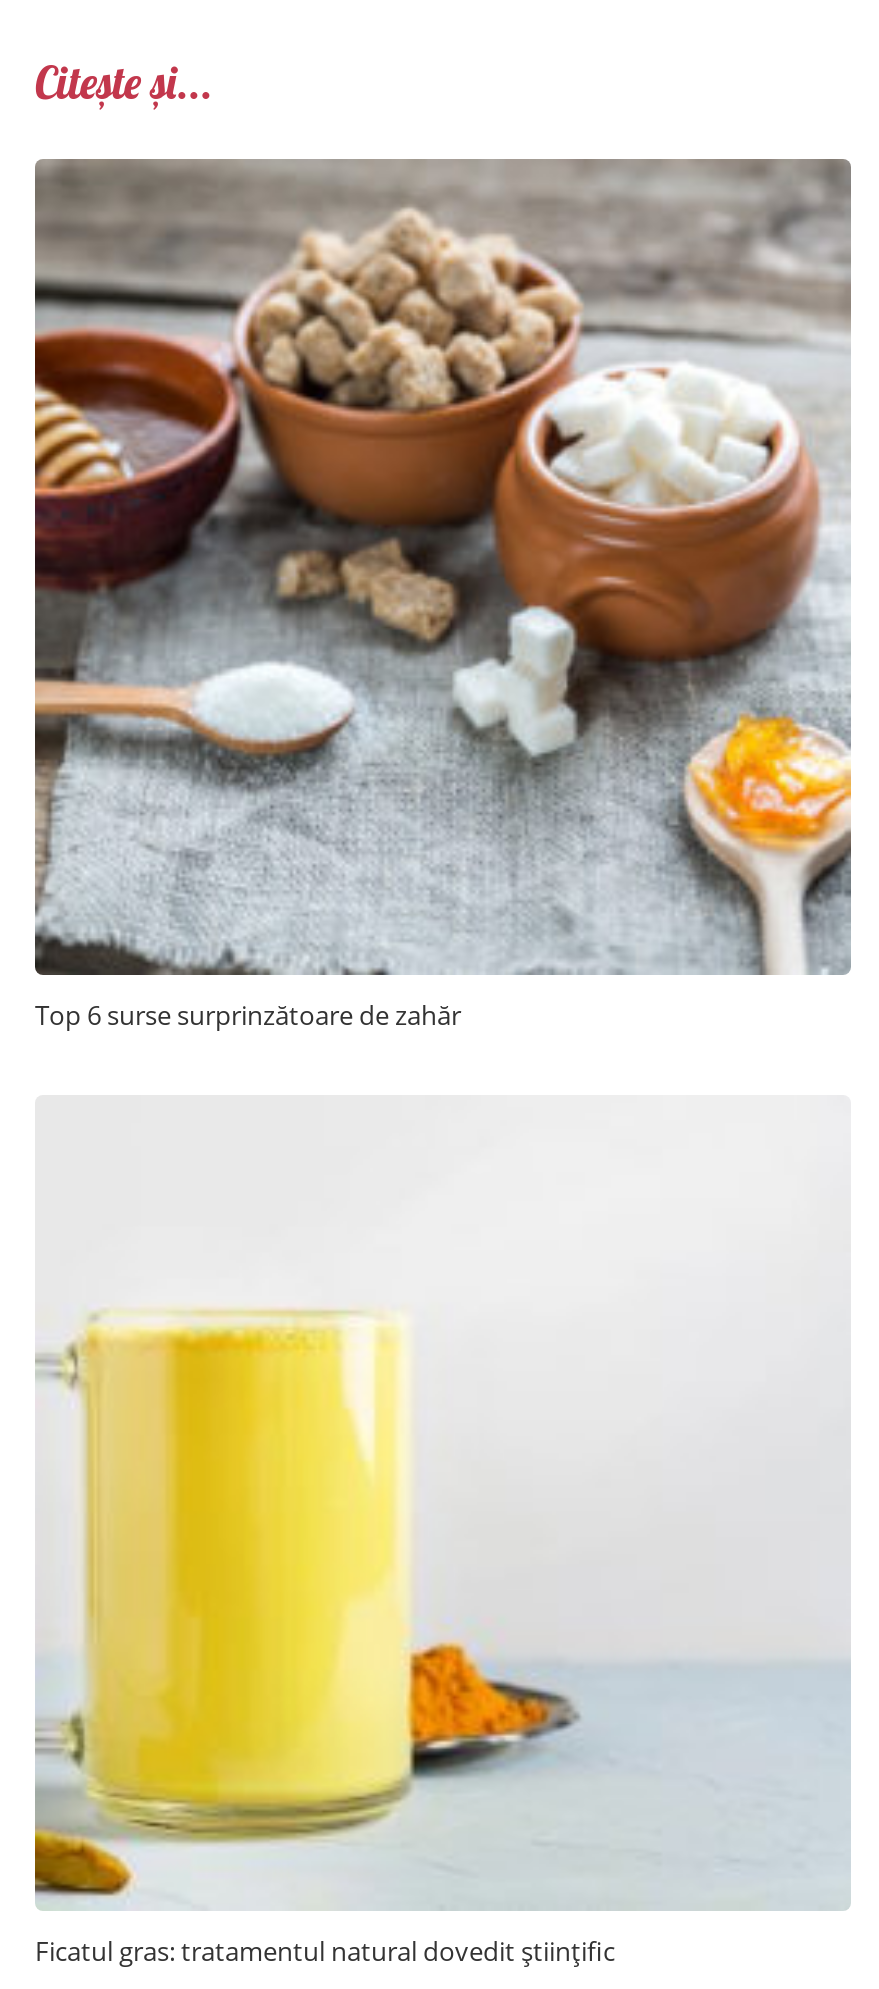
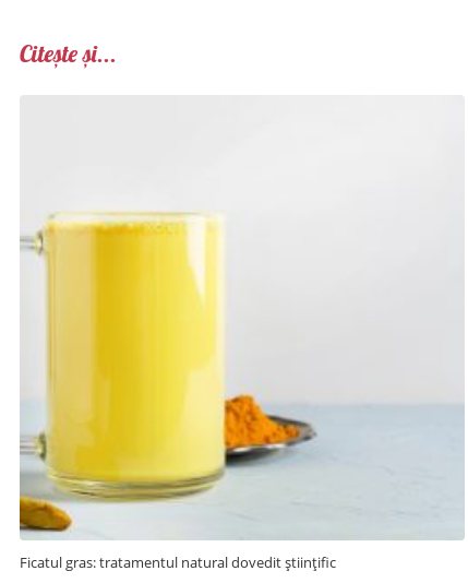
- [image]
- Top 6 surse surprinzătoare de zahăr
